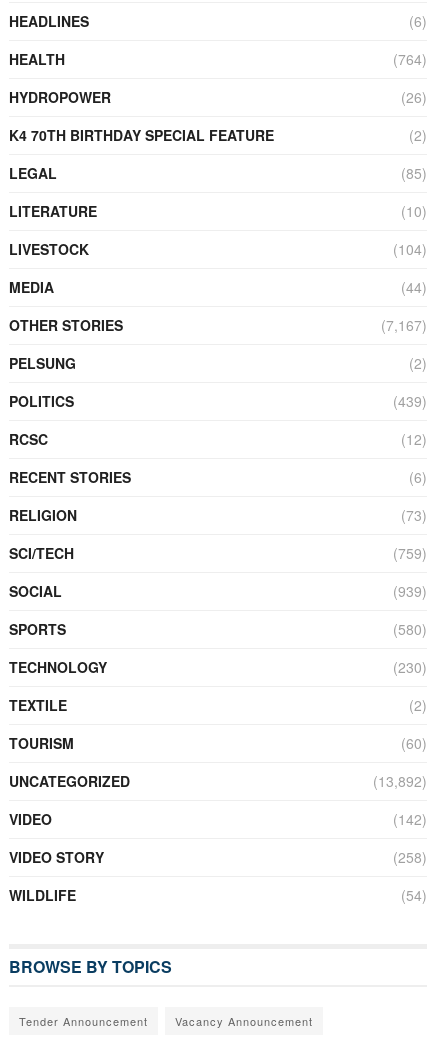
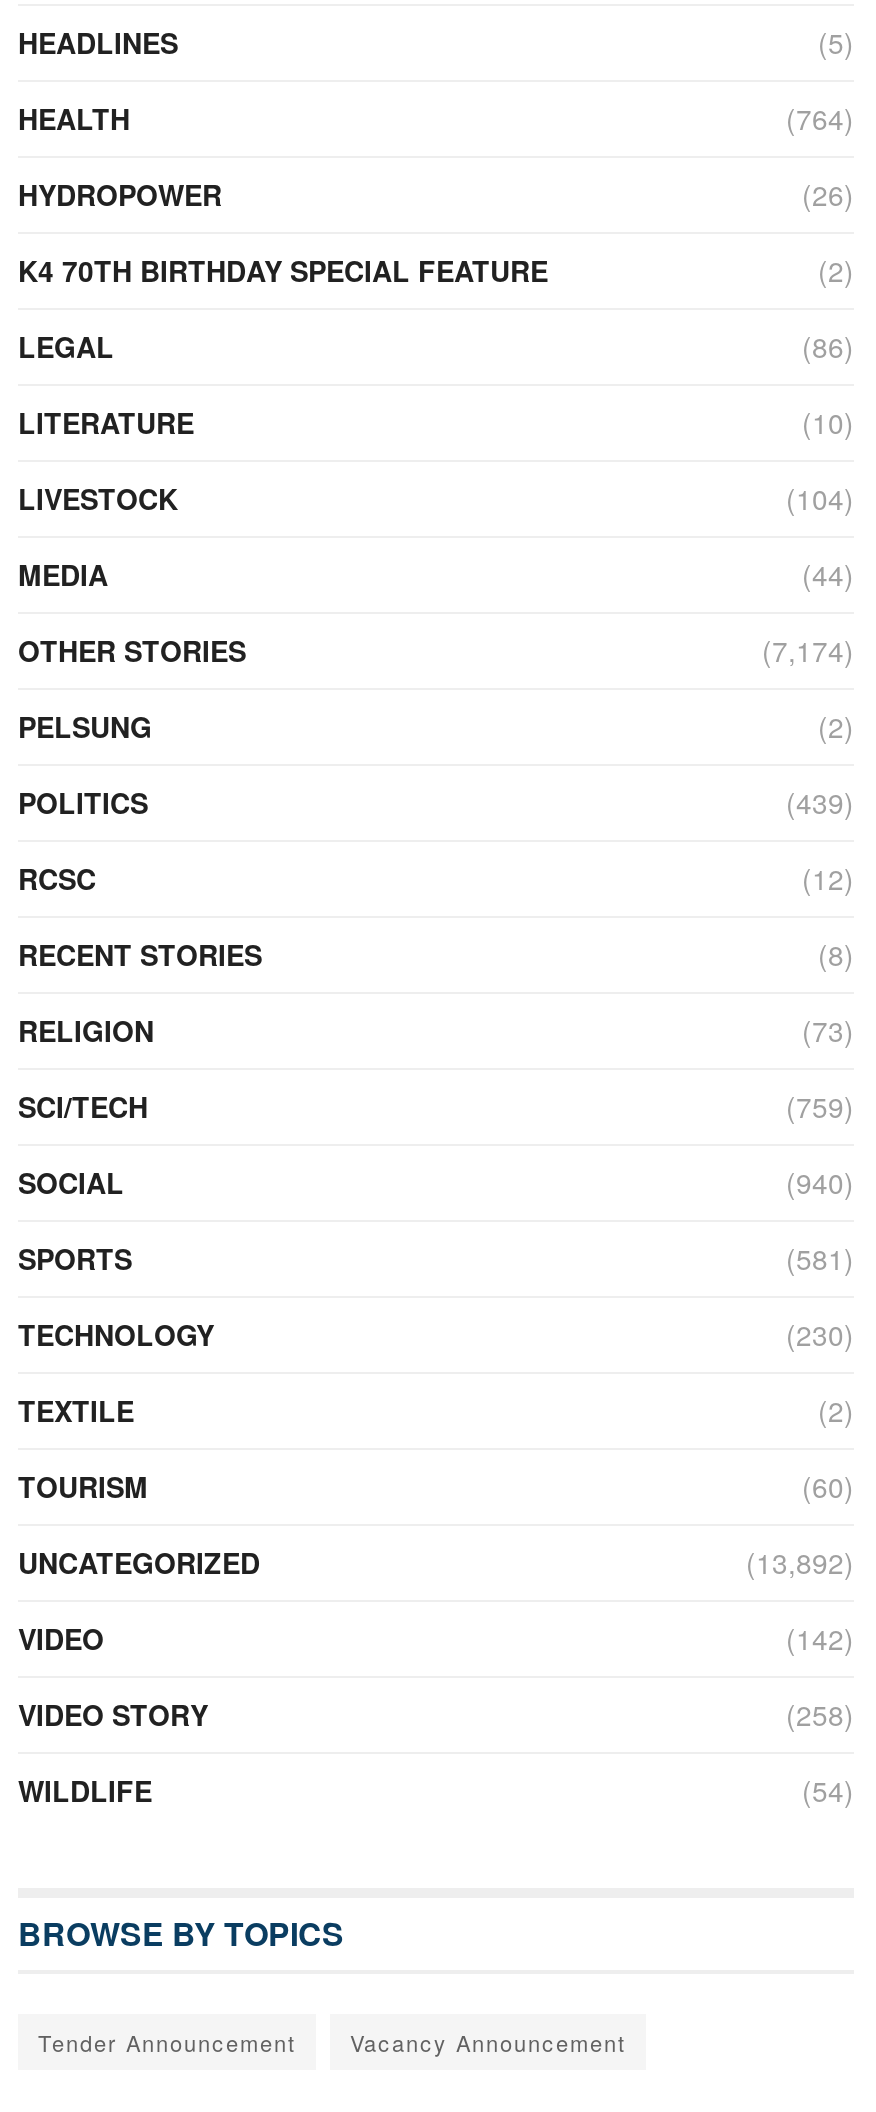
- (6)
+ (5)

- (85)
+ (86)

- (7,167)
+ (7,174)

- (6)
+ (8)

- (939)
+ (940)

- (580)
+ (581)
